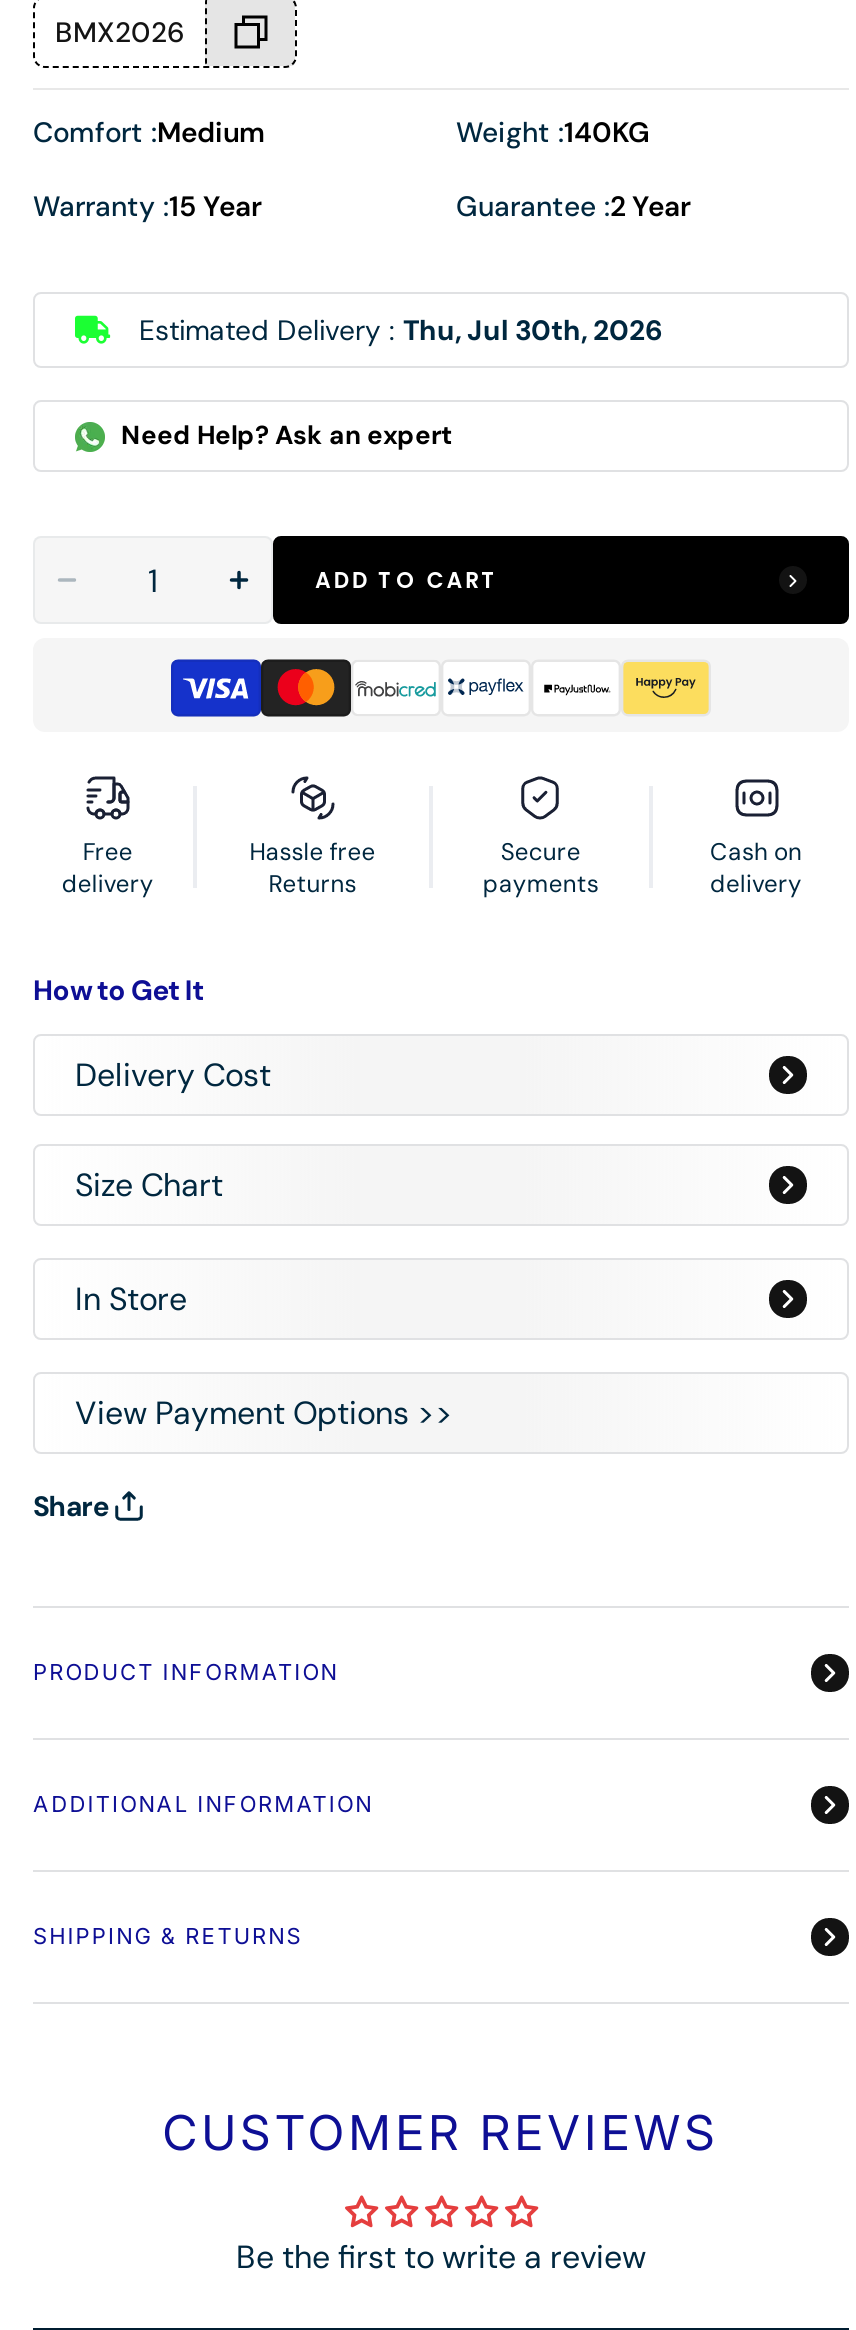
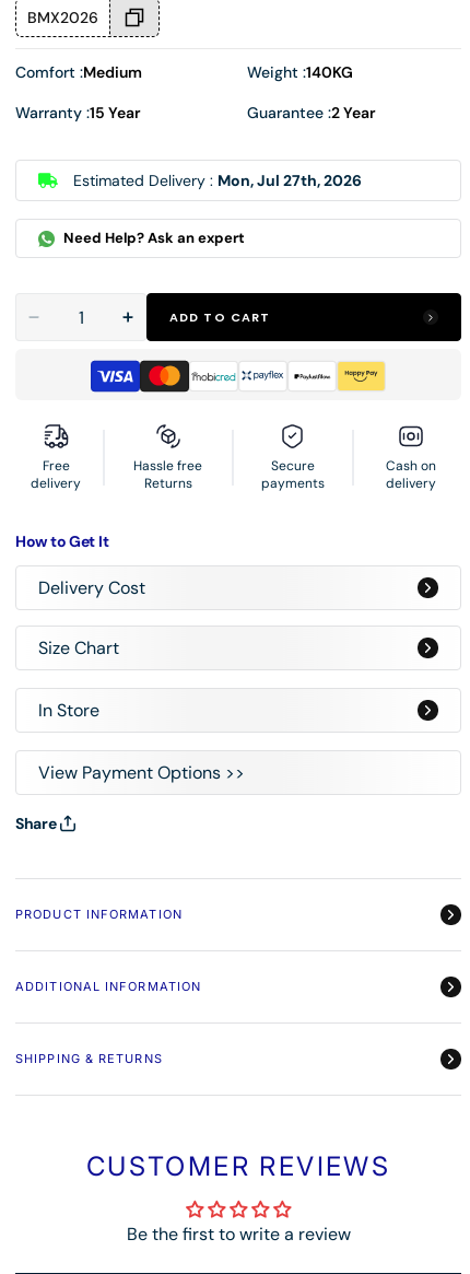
- Estimated Delivery : Thu, Jul 30th, 2026
+ Estimated Delivery : Mon, Jul 27th, 2026
